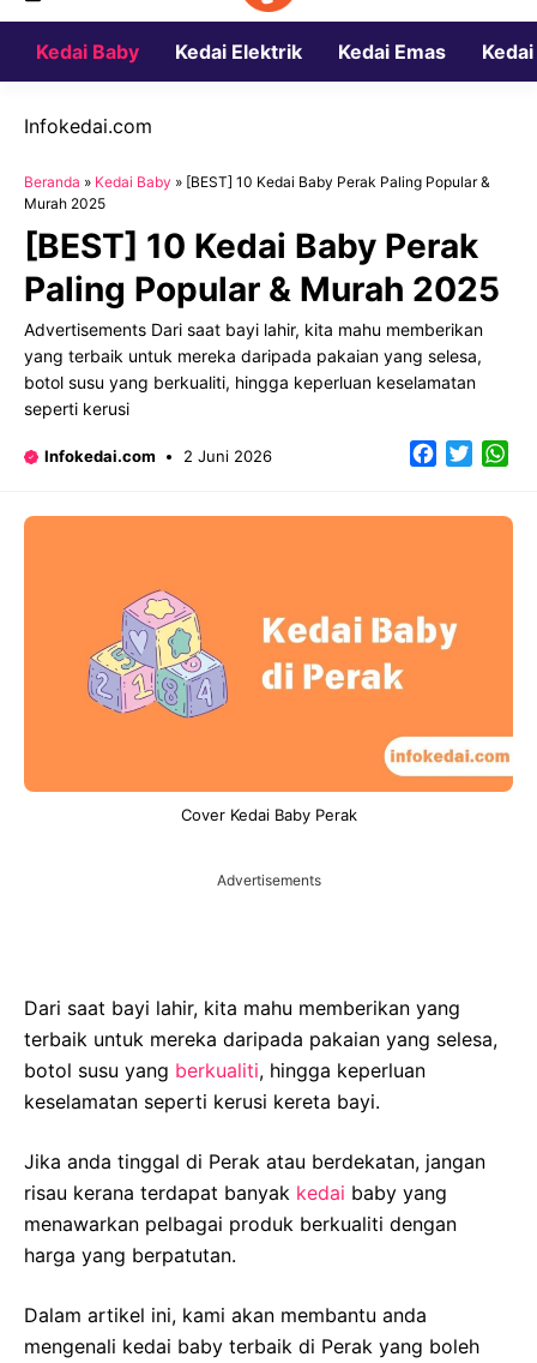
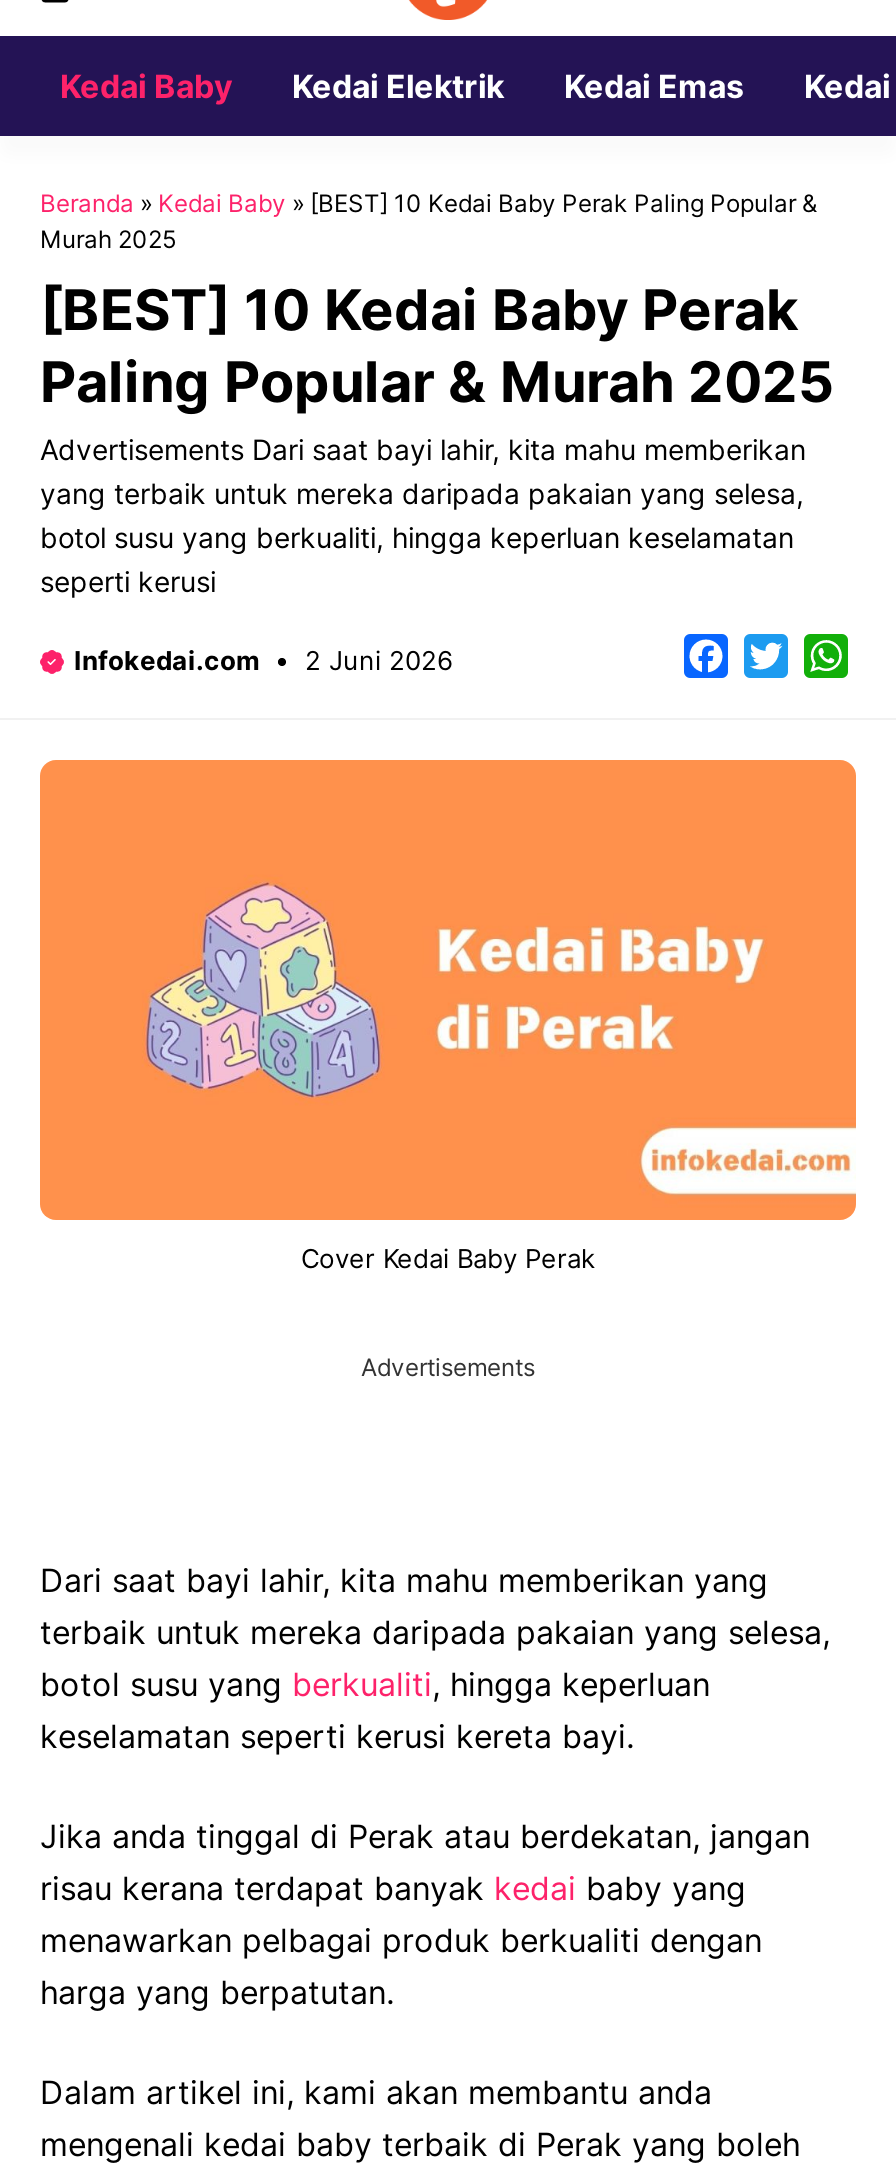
- Infokedai.com
